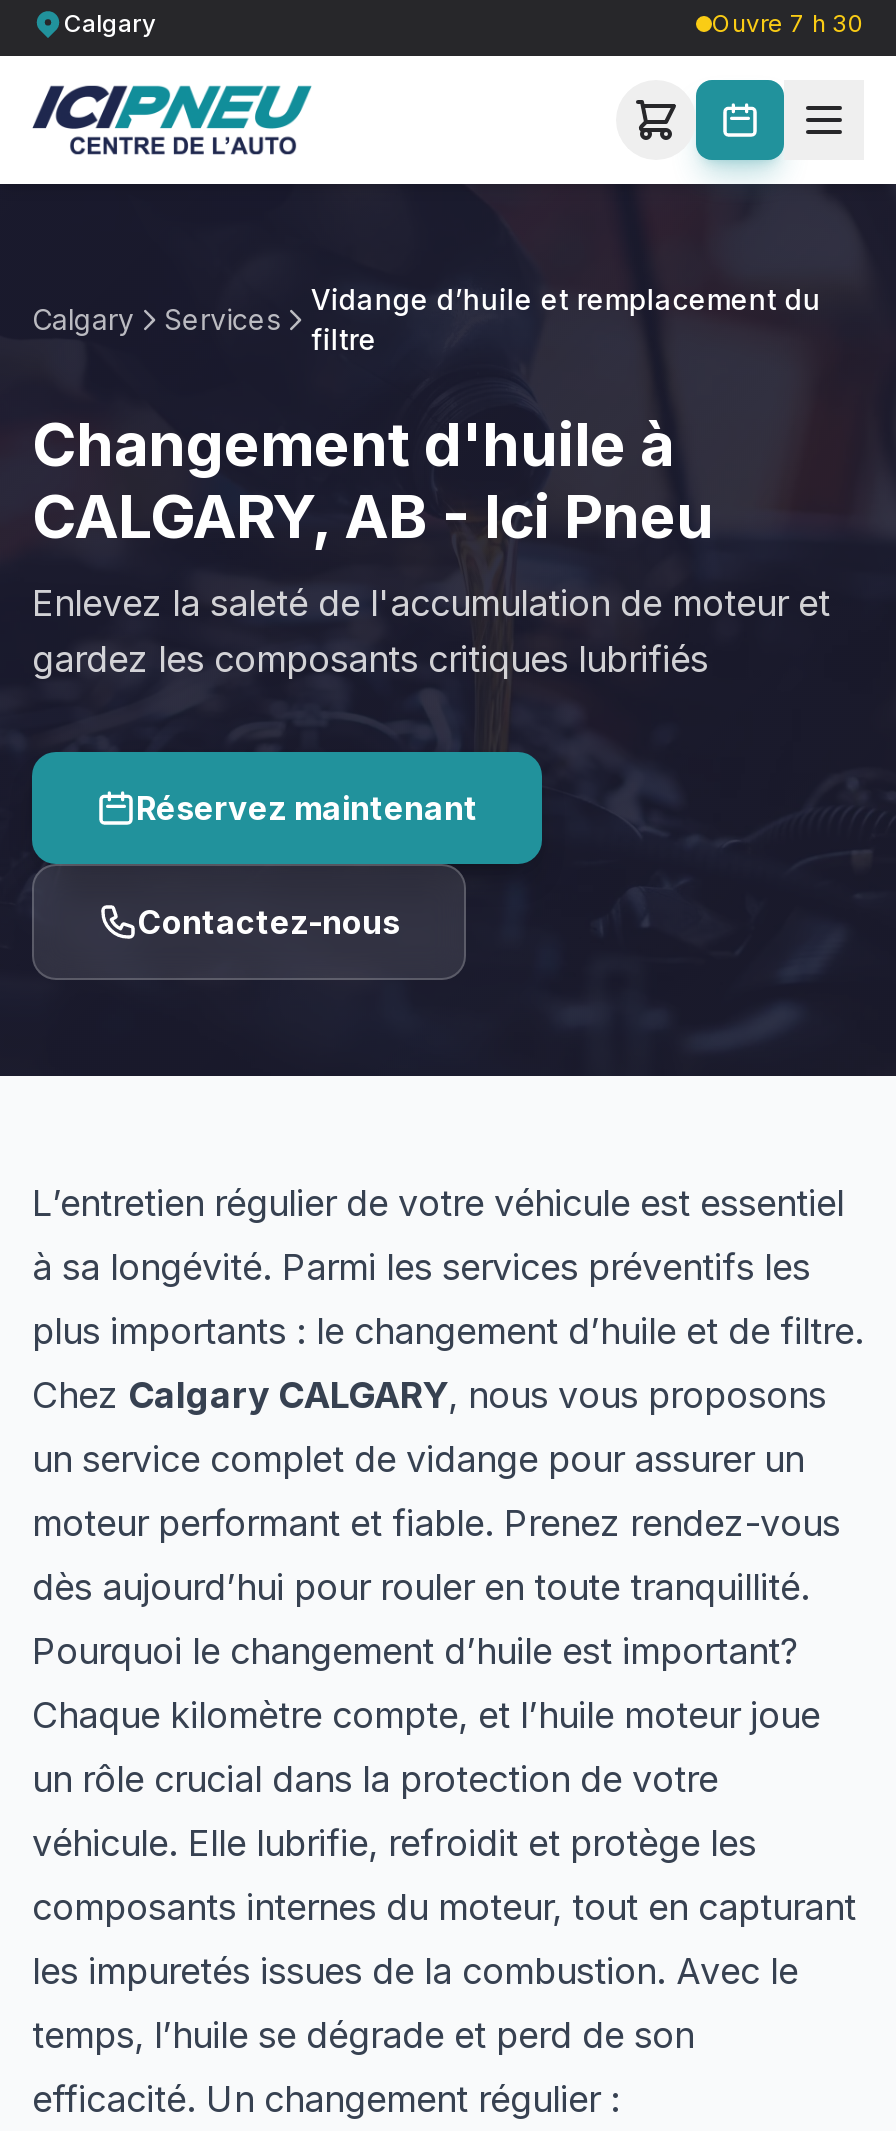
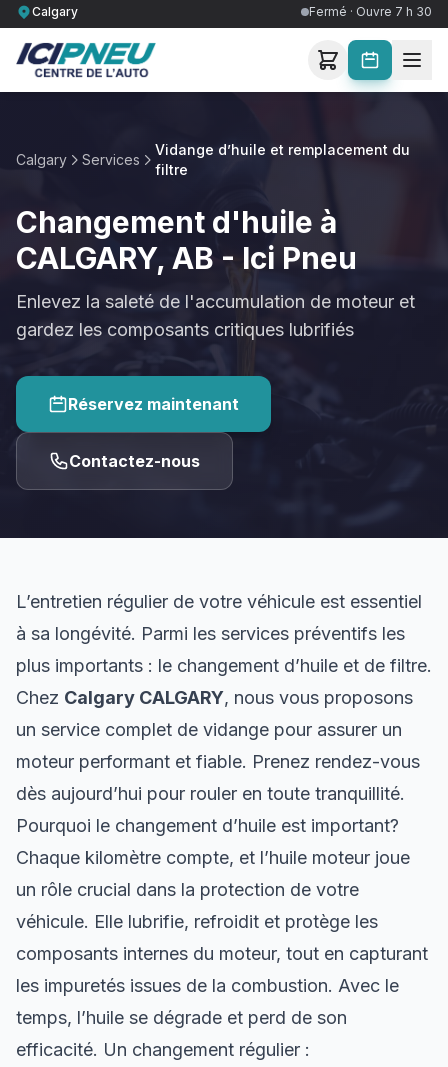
- Ouvre 7 h 30
+ Fermé · Ouvre 7 h 30
